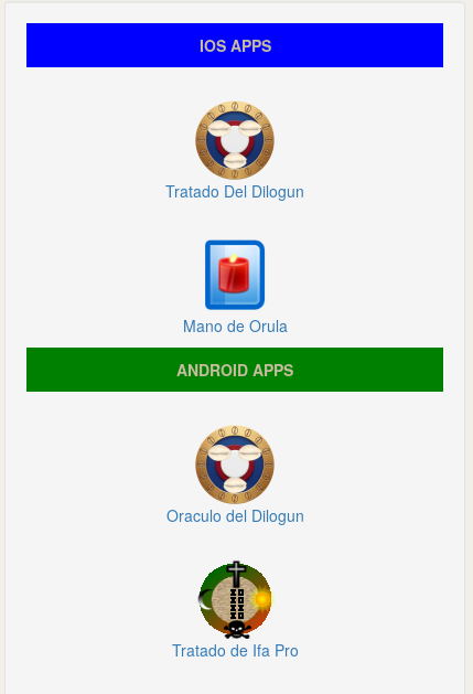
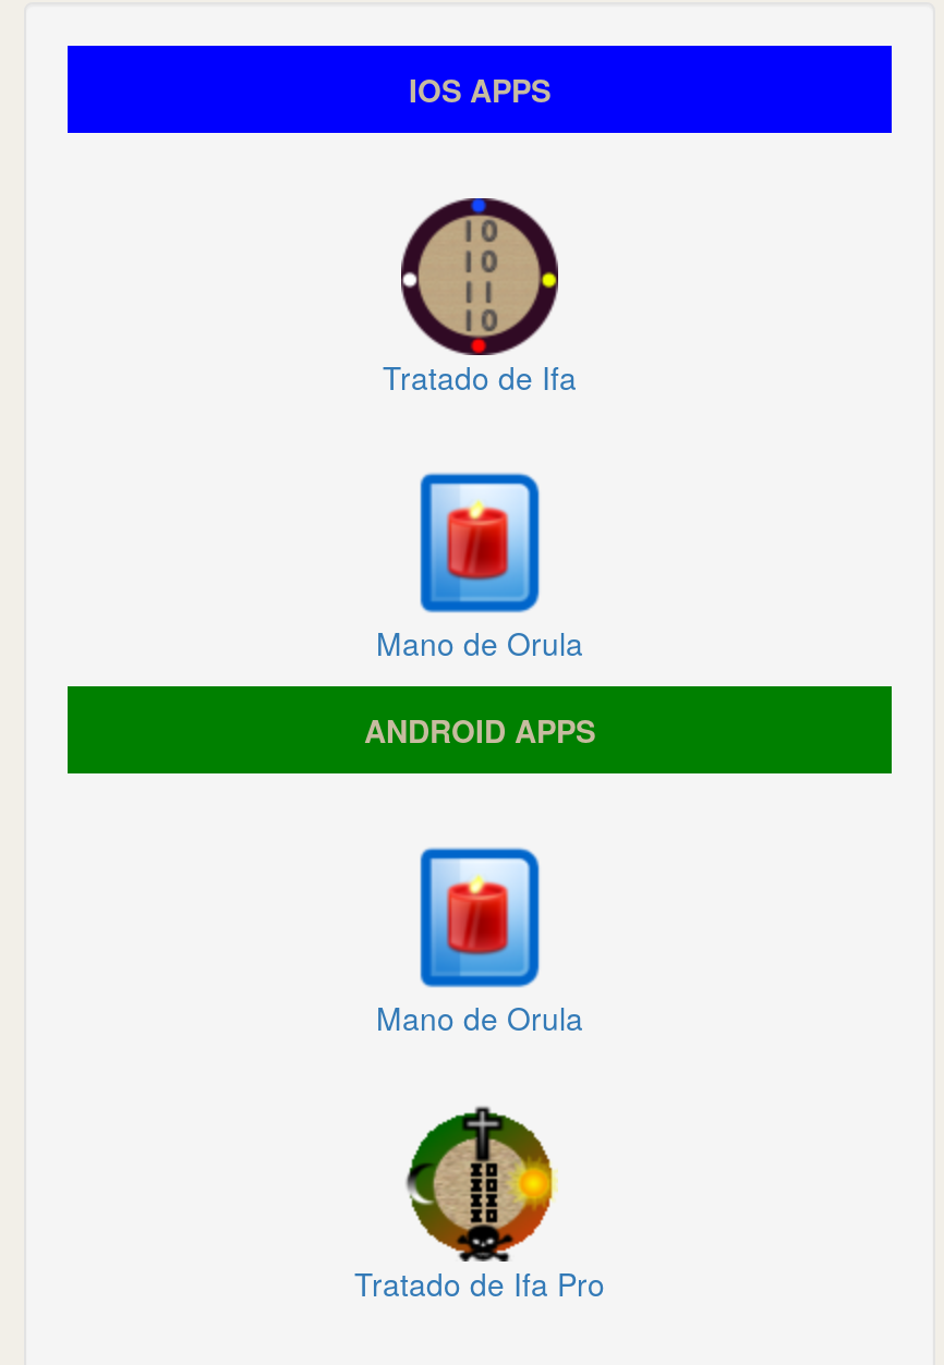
- [image]
- Tratado Del Dilogun
+ [image]
+ Tratado de Ifa

- [image]
- Oraculo del Dilogun
+ [image]
+ Mano de Orula
